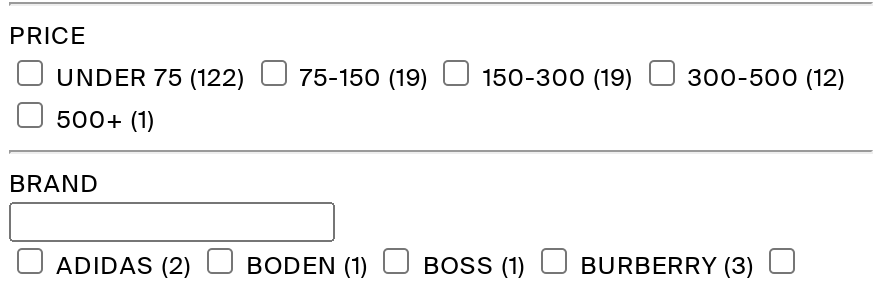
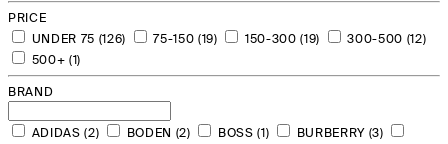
- UNDER 75 (122) 75-150 (19) 150-300 (19) 300-500 (12)
+ UNDER 75 (126) 75-150 (19) 150-300 (19) 300-500 (12)

- ADIDAS (2) BODEN (1) BOSS (1) BURBERRY (3)
+ ADIDAS (2) BODEN (2) BOSS (1) BURBERRY (3)
